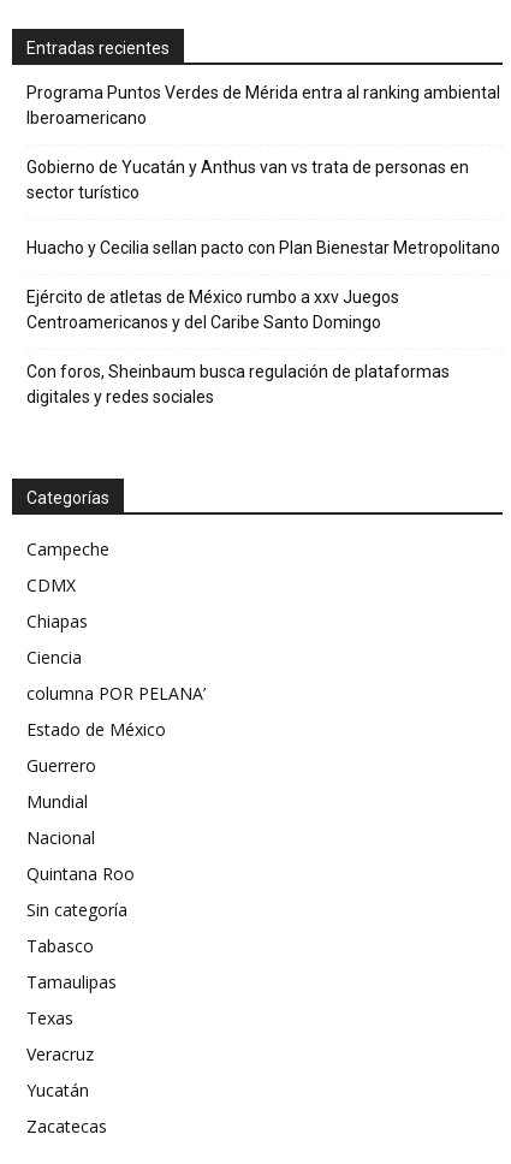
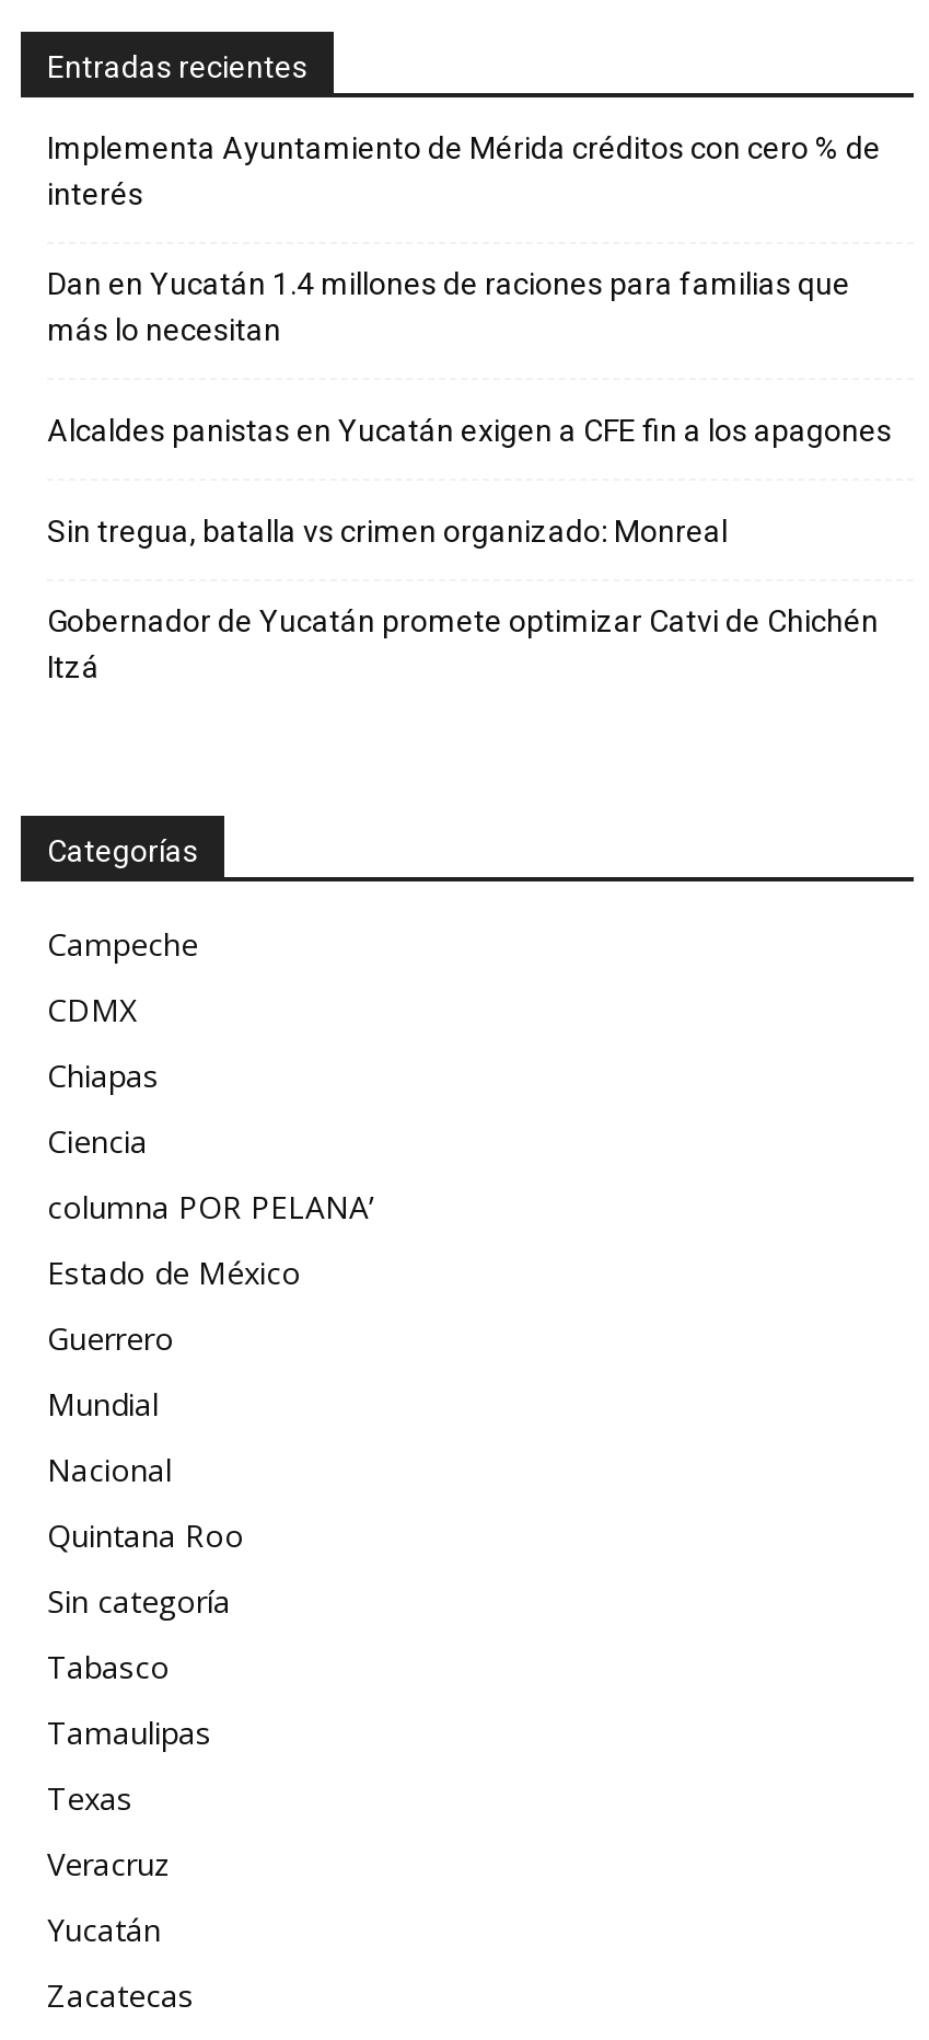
- Programa Puntos Verdes de Mérida entra al ranking ambiental
- Iberoamericano
+ Implementa Ayuntamiento de Mérida créditos con cero % de
+ interés

- Gobierno de Yucatán y Anthus van vs trata de personas en
- sector turístico
+ Dan en Yucatán 1.4 millones de raciones para familias que
+ más lo necesitan

- Huacho y Cecilia sellan pacto con Plan Bienestar Metropolitano
+ Alcaldes panistas en Yucatán exigen a CFE fin a los apagones

- Ejército de atletas de México rumbo a xxv Juegos
- Centroamericanos y del Caribe Santo Domingo
+ Sin tregua, batalla vs crimen organizado: Monreal

- Con foros, Sheinbaum busca regulación de plataformas
- digitales y redes sociales
+ Gobernador de Yucatán promete optimizar Catvi de Chichén
+ Itzá
